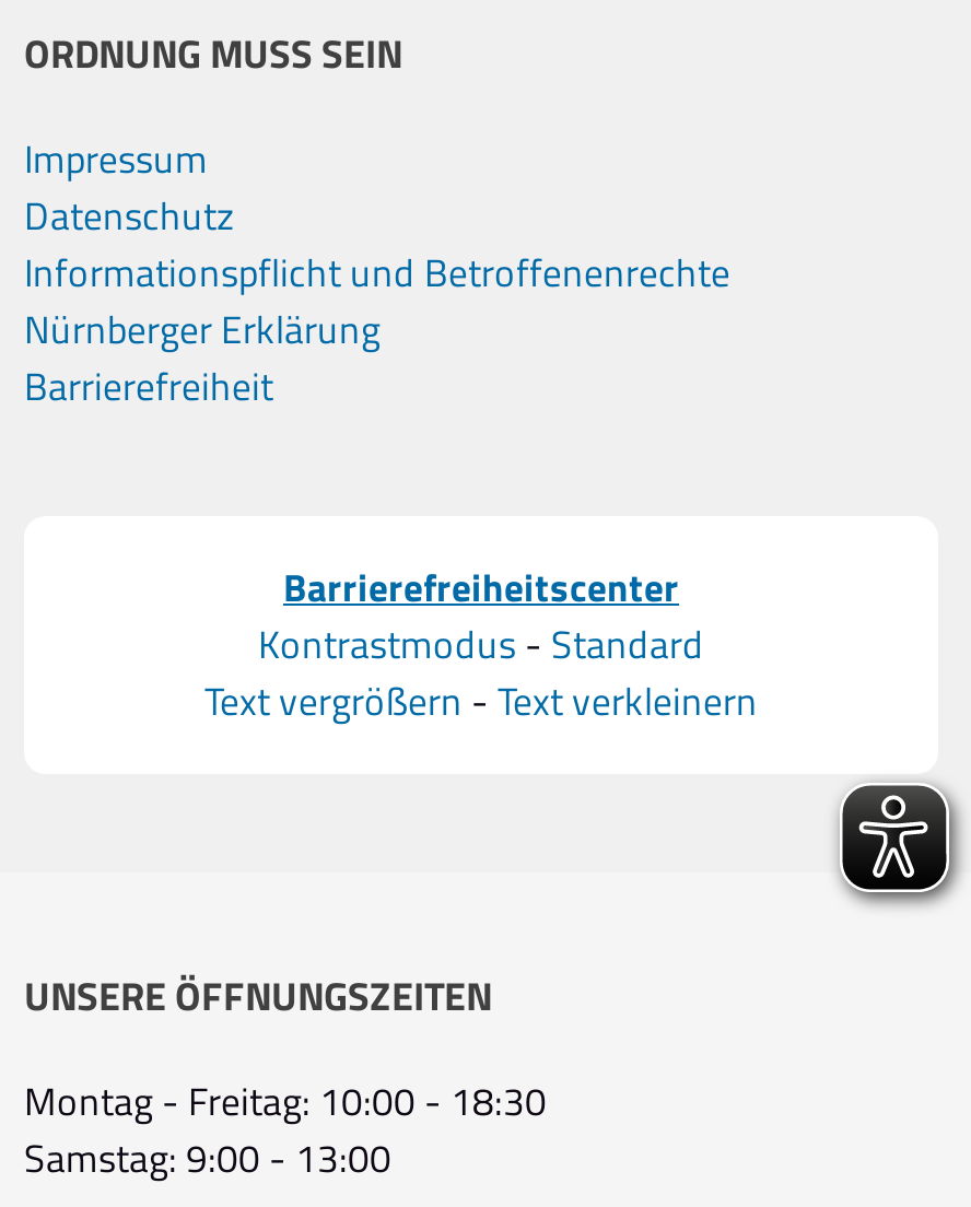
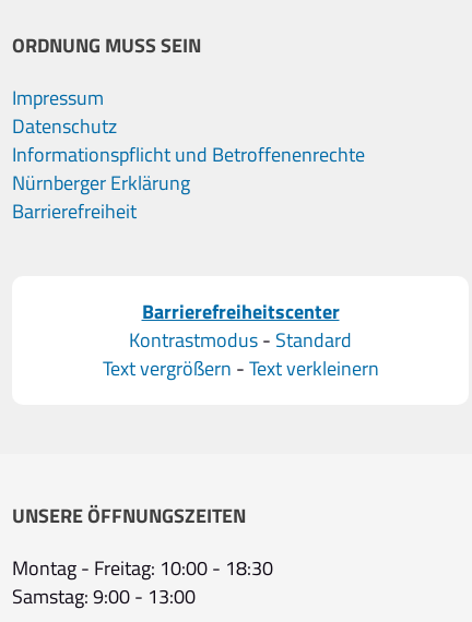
- [image]
